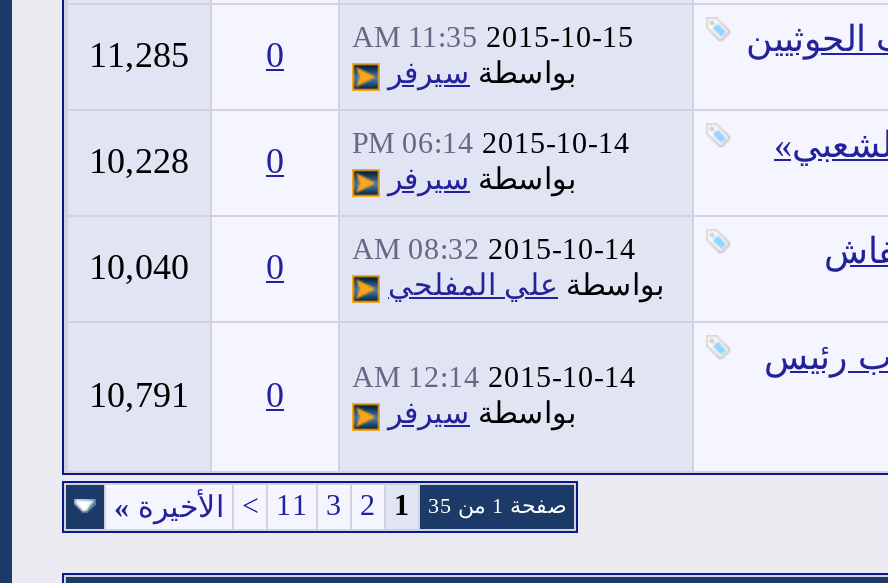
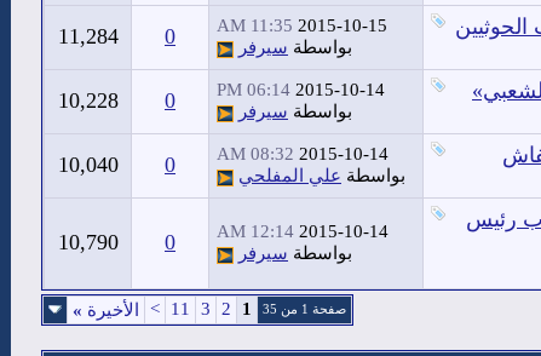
- 11,285 0
+ 11,284 0

- 10,791 0
+ 10,790 0
